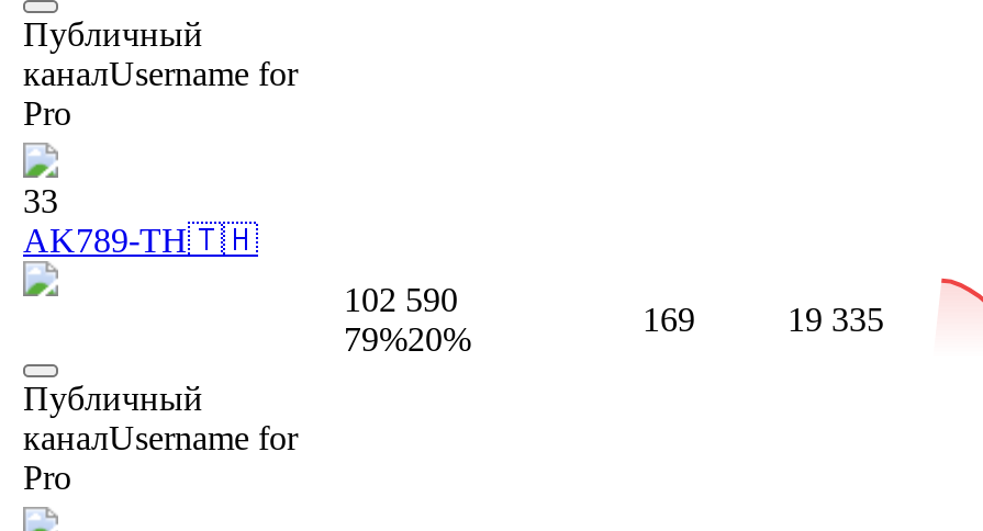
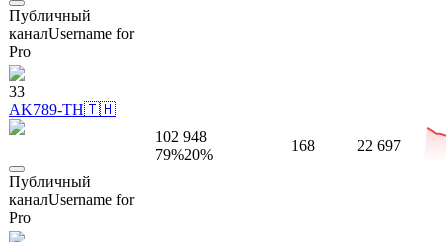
- 102 590
+ 102 948

- 169
+ 168

- 19 335
+ 22 697
